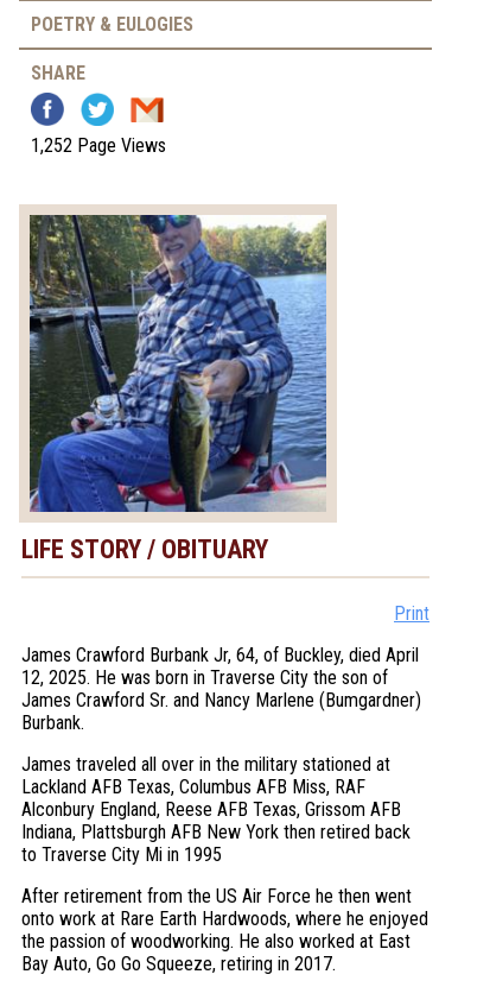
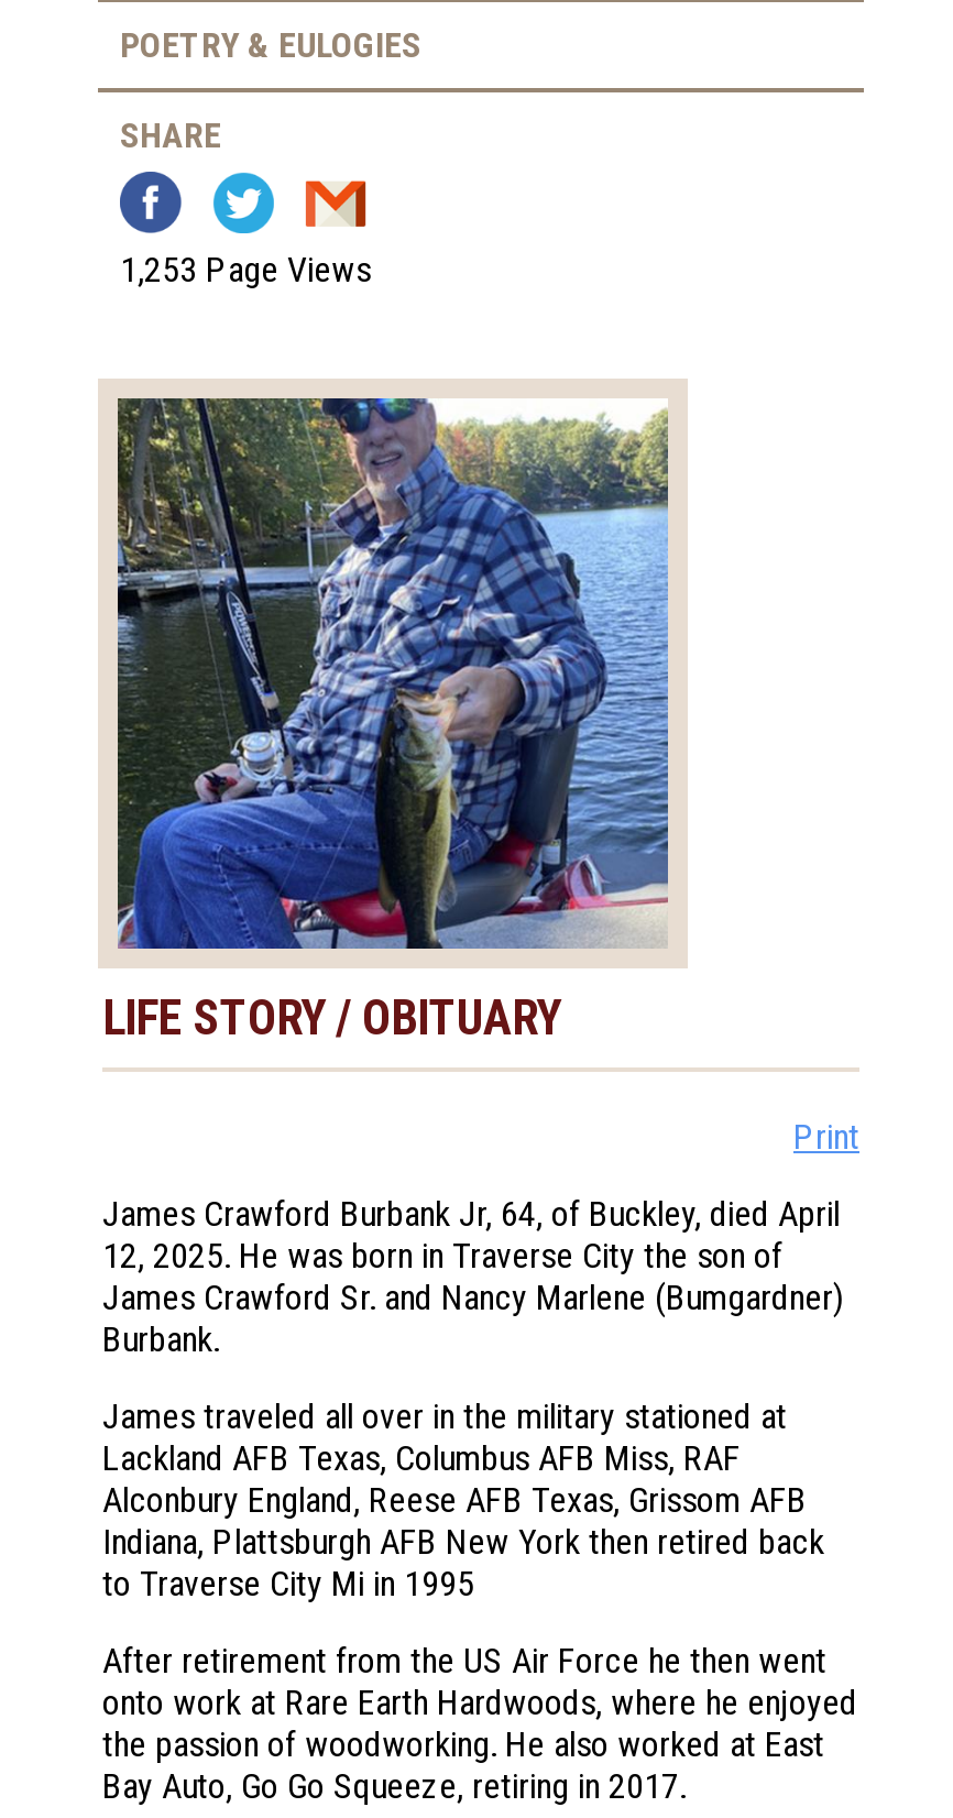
- 1,252 Page Views
+ 1,253 Page Views
